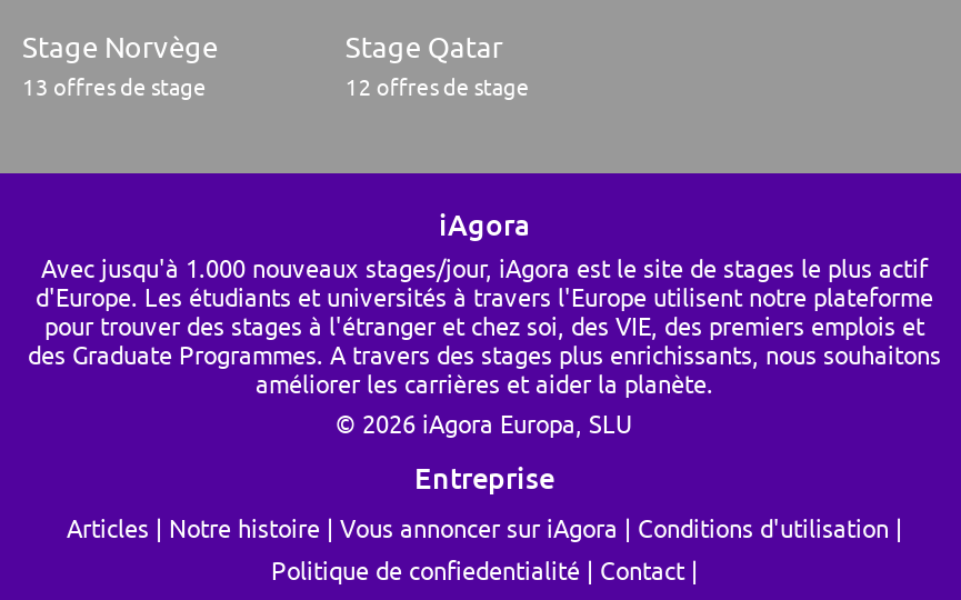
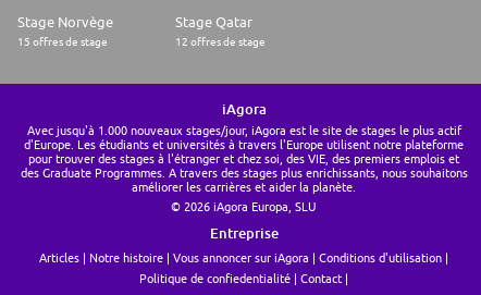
- 13 offres de stage
+ 15 offres de stage
